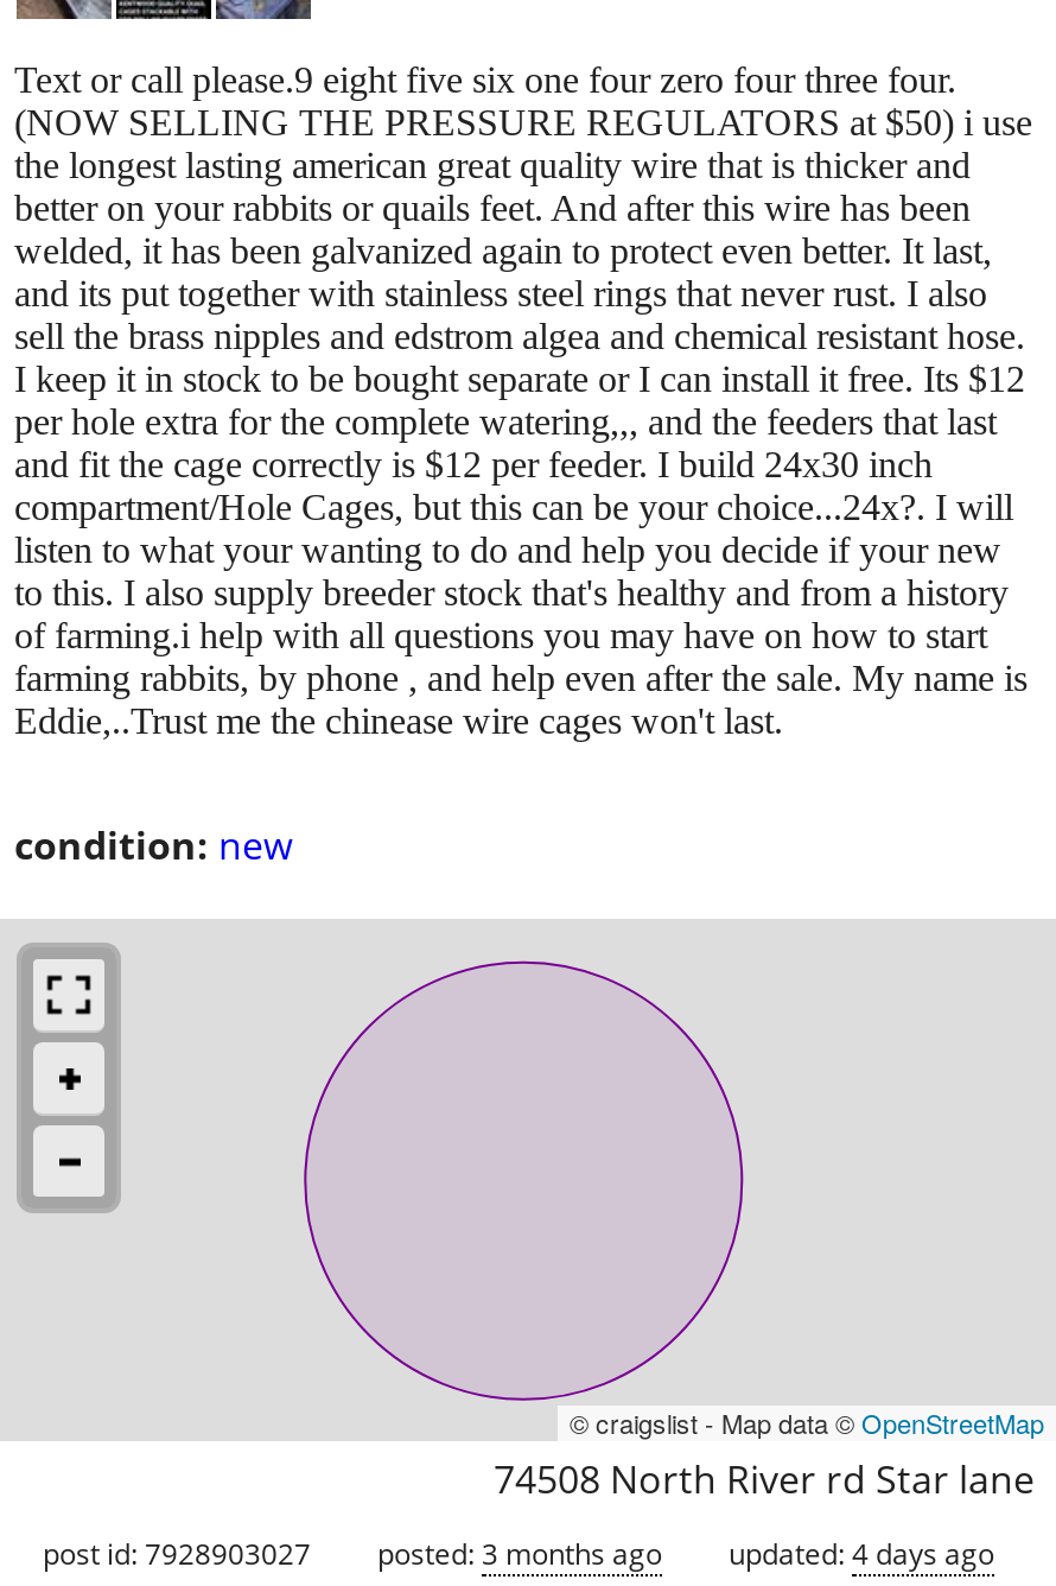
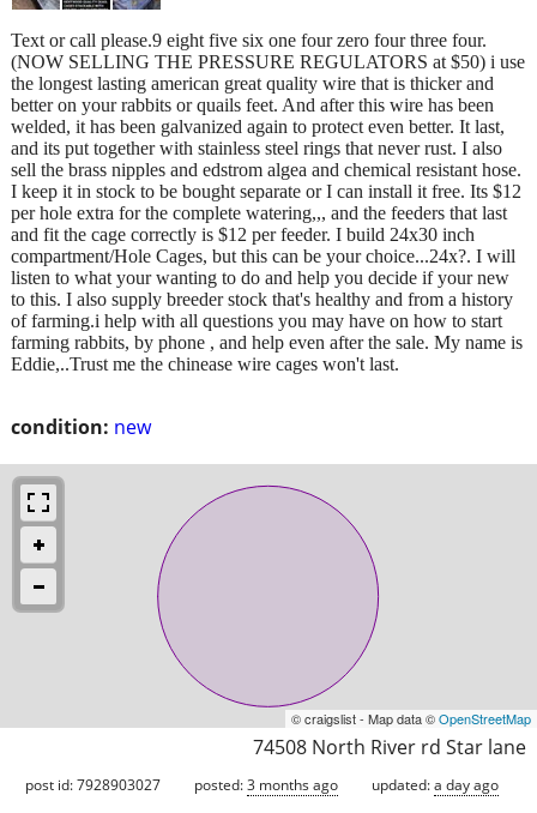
- updated: 4 days ago
+ updated: a day ago
